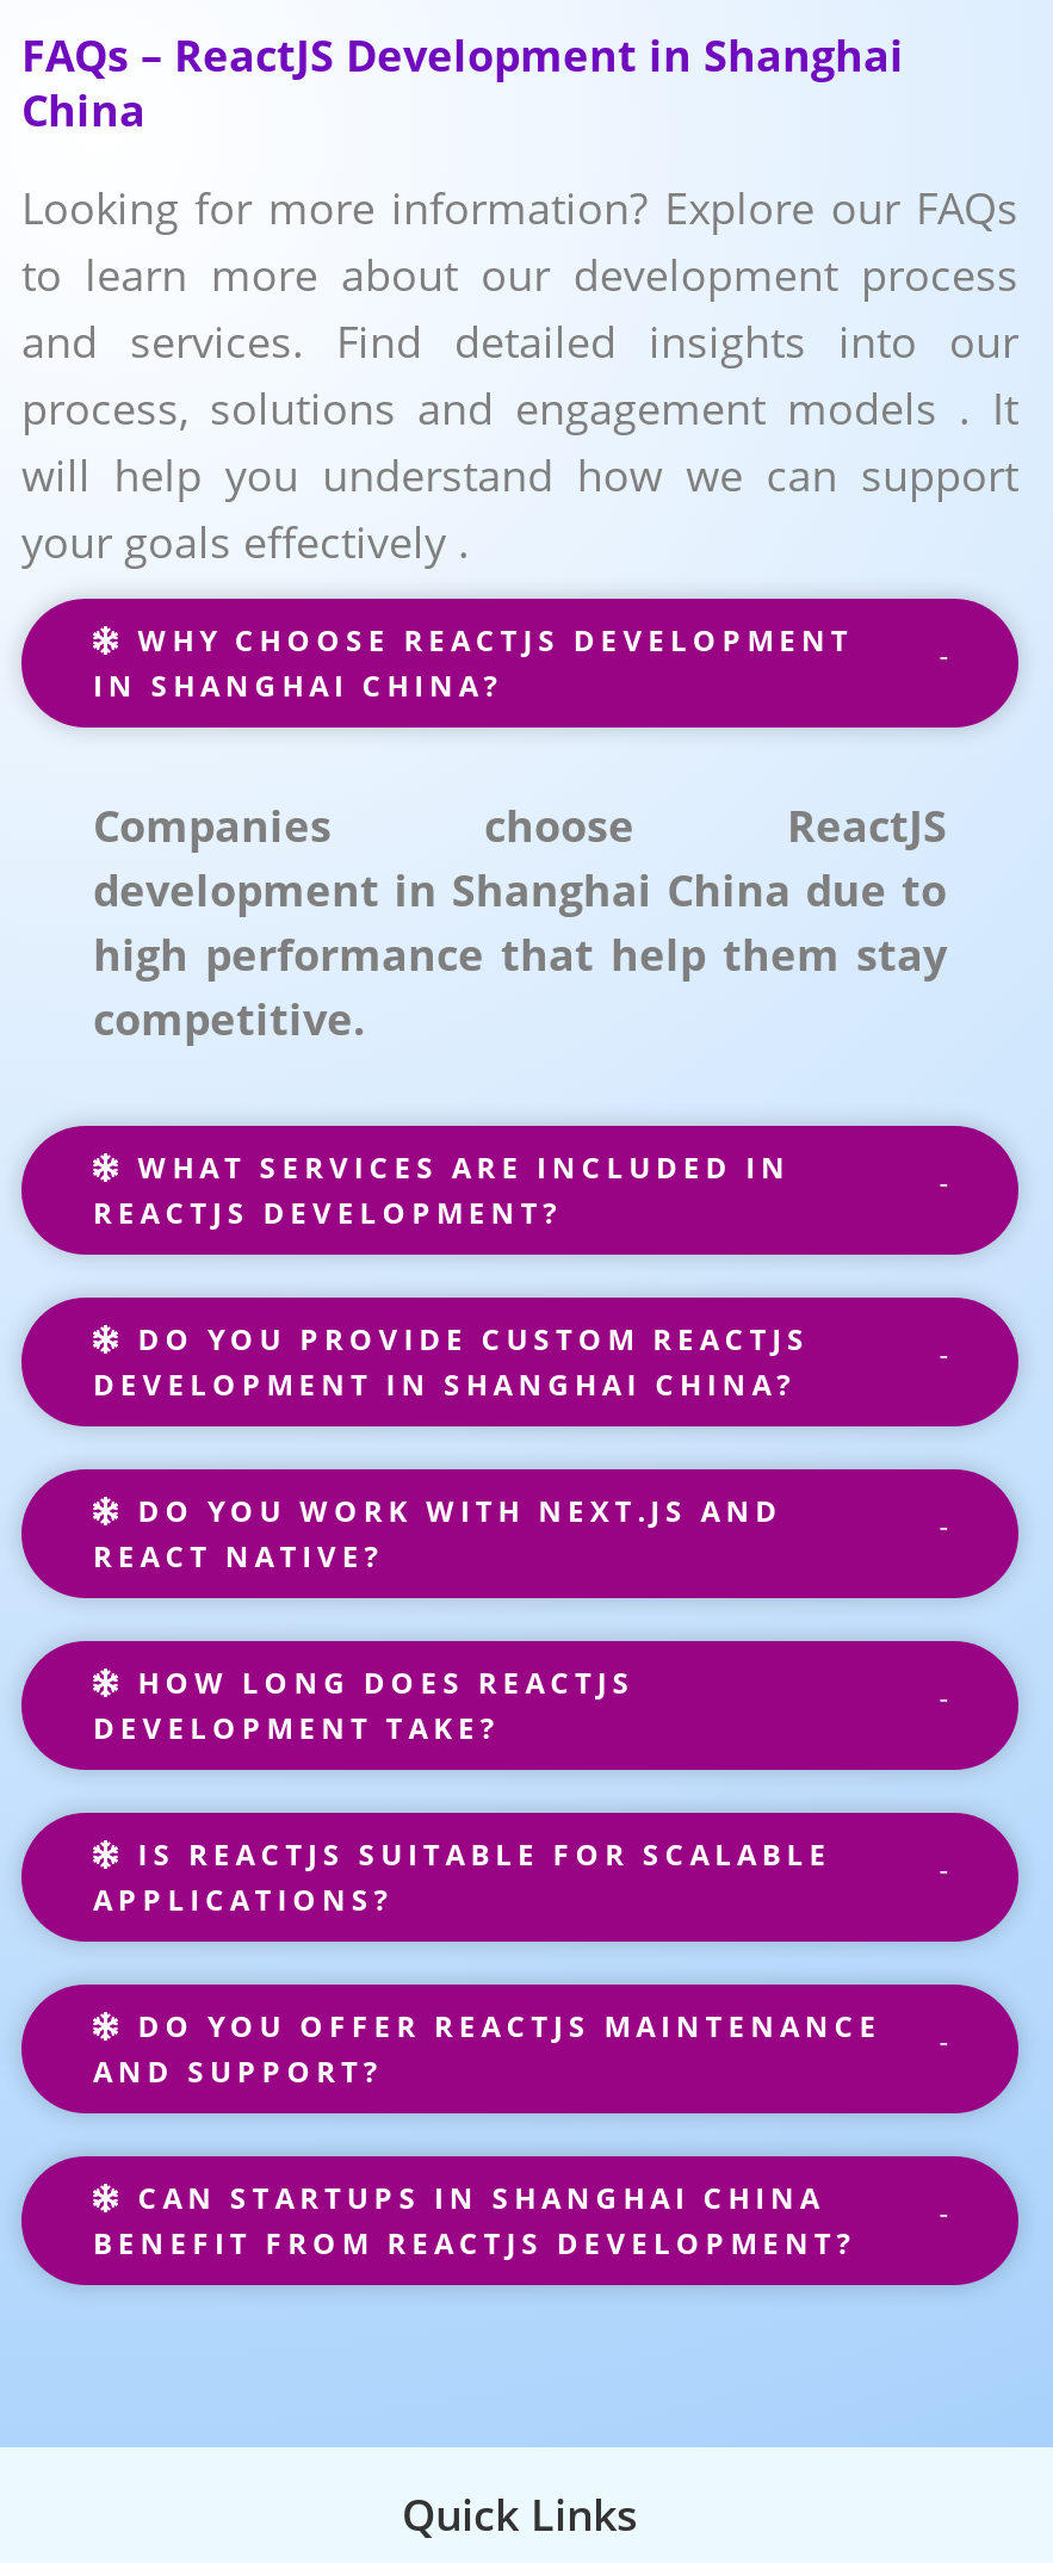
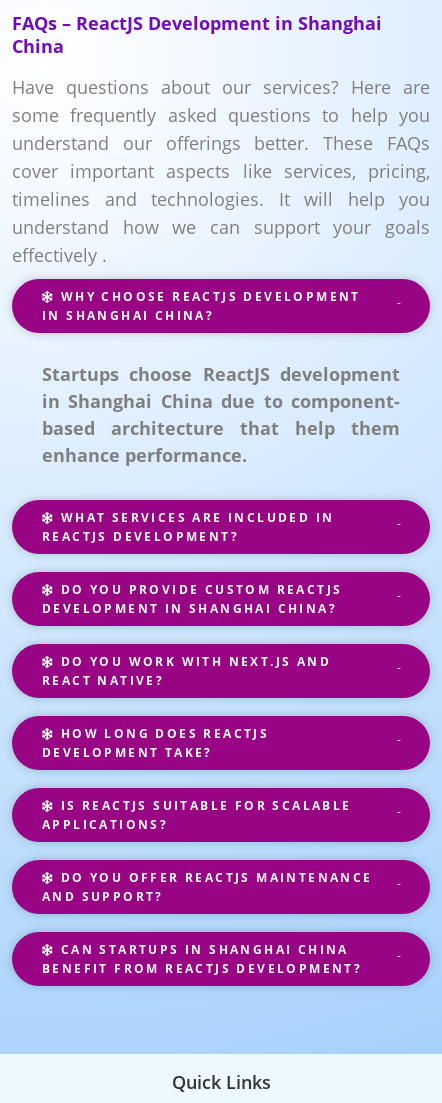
- Looking for more information? Explore our FAQs
- to learn more about our development process
- and services. Find detailed insights into our
- process, solutions and engagement models . It
- will help you understand how we can support
- your goals effectively .
+ Have questions about our services? Here are
+ some frequently asked questions to help you
+ understand our offerings better. These FAQs
+ cover important aspects like services, pricing,
+ timelines and technologies. It will help you
+ understand how we can support your goals
+ effectively .

- Companies choose ReactJS
- development in Shanghai China due to
- high performance that help them stay
- competitive.
+ Startups choose ReactJS development
+ in Shanghai China due to component-
+ based architecture that help them
+ enhance performance.
